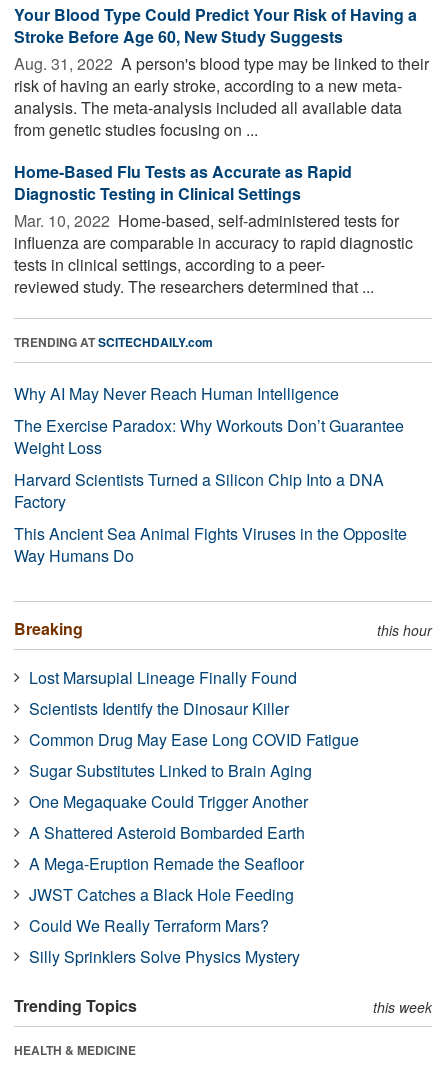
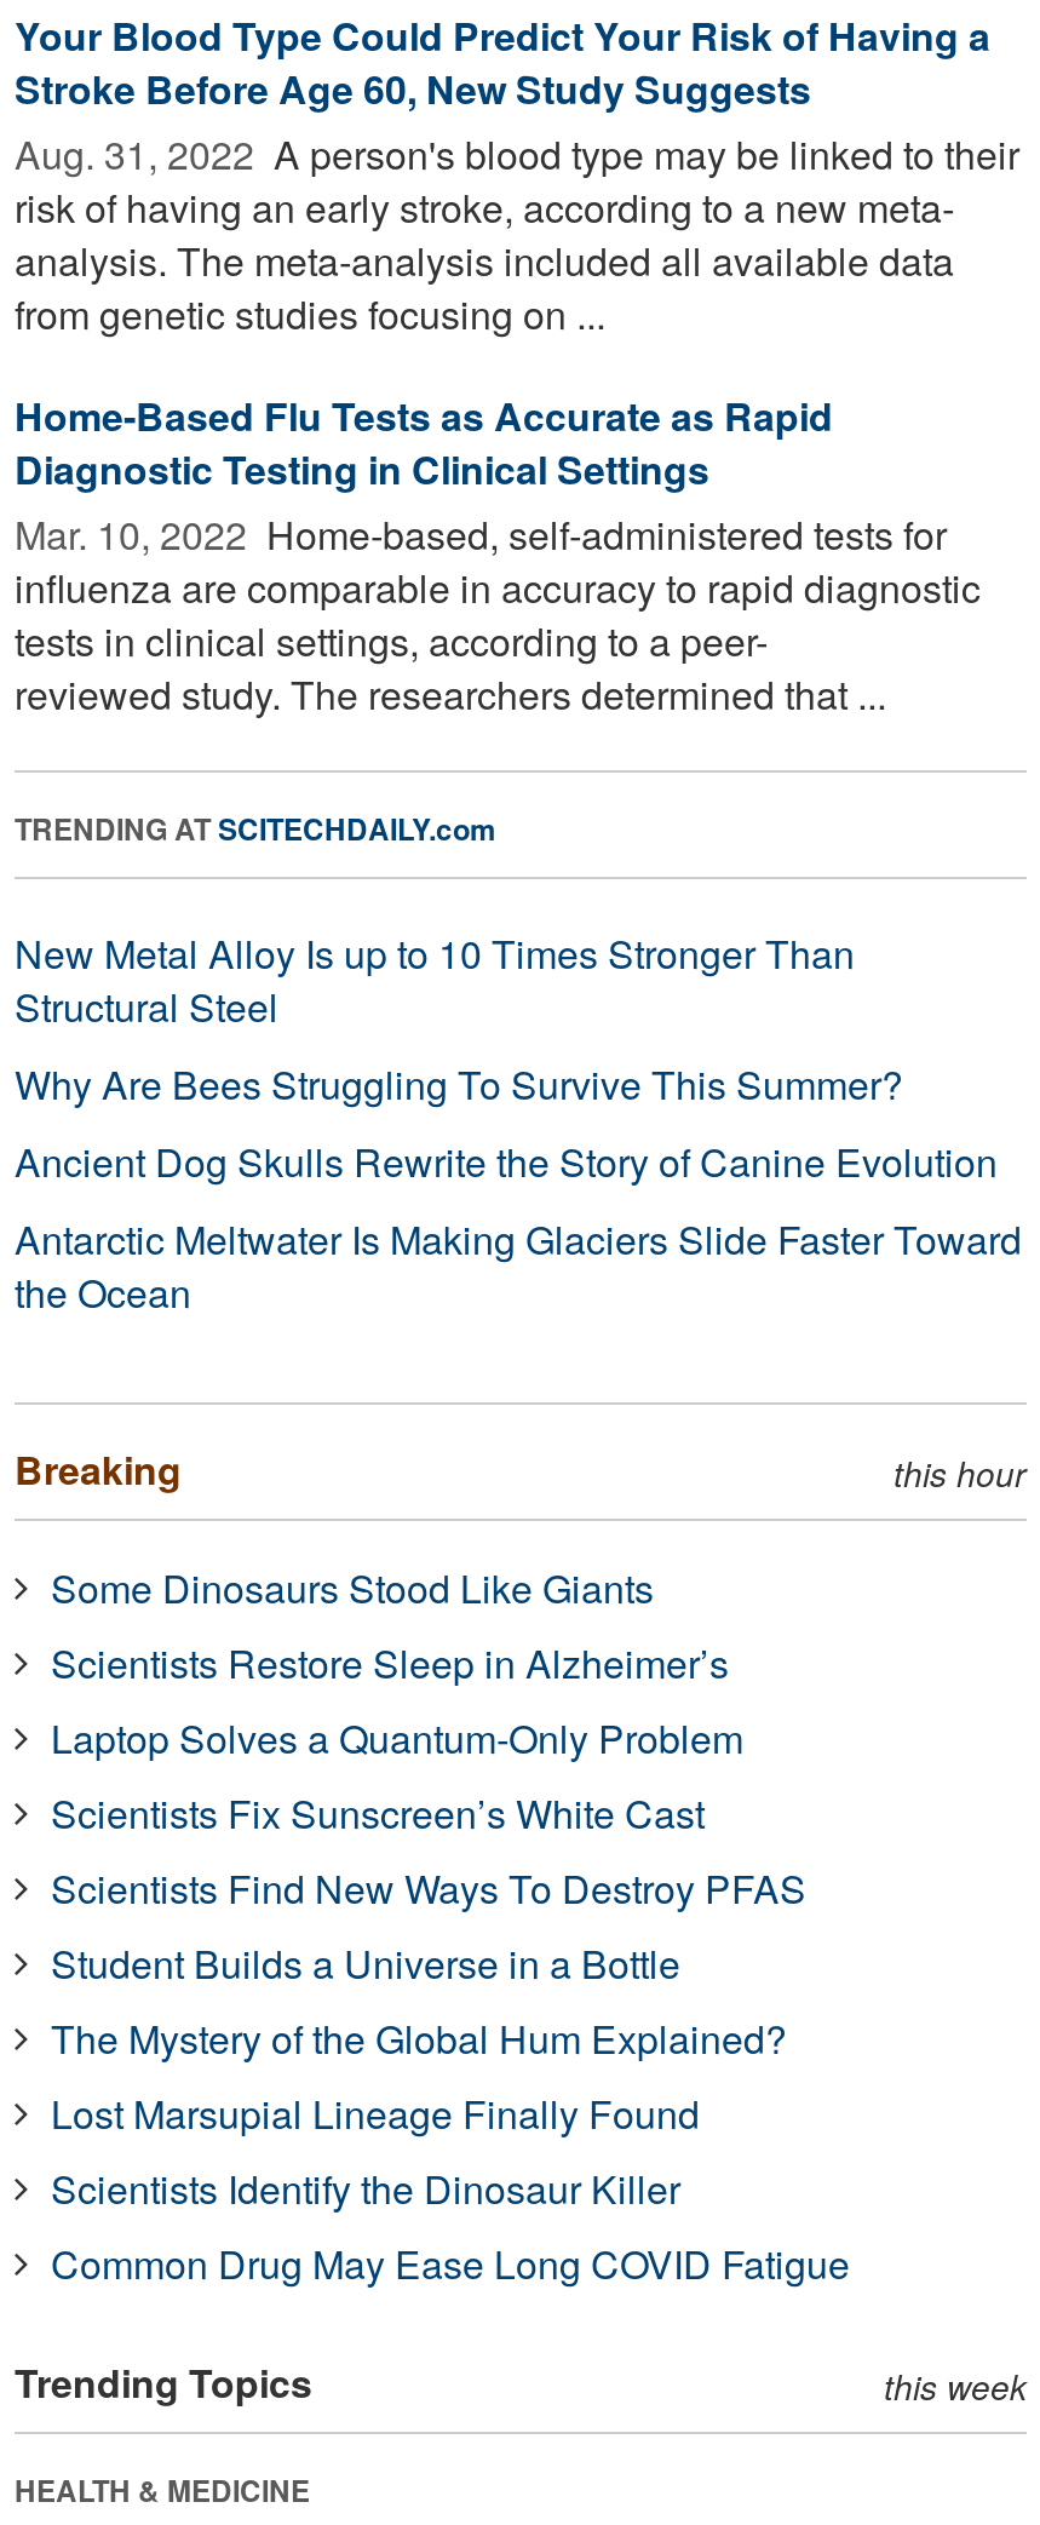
- Why AI May Never Reach Human Intelligence
- The Exercise Paradox: Why Workouts Don’t Guarantee
- Weight Loss
- Harvard Scientists Turned a Silicon Chip Into a DNA
- Factory
- This Ancient Sea Animal Fights Viruses in the Opposite
- Way Humans Do
+ New Metal Alloy Is up to 10 Times Stronger Than
+ Structural Steel
+ Why Are Bees Struggling To Survive This Summer?
+ Ancient Dog Skulls Rewrite the Story of Canine Evolution
+ Antarctic Meltwater Is Making Glaciers Slide Faster Toward
+ the Ocean

+ Some Dinosaurs Stood Like Giants
+ Scientists Restore Sleep in Alzheimer’s
+ Laptop Solves a Quantum-Only Problem
+ Scientists Fix Sunscreen’s White Cast
+ Scientists Find New Ways To Destroy PFAS
+ Student Builds a Universe in a Bottle
+ The Mystery of the Global Hum Explained?

moved down: Lost Marsupial Lineage Finally Found | Scientists Identify the Dinosaur Killer | Common Drug May Ease Long COVID Fatigue

- Sugar Substitutes Linked to Brain Aging
- One Megaquake Could Trigger Another
- A Shattered Asteroid Bombarded Earth
- A Mega-Eruption Remade the Seafloor
- JWST Catches a Black Hole Feeding
- Could We Really Terraform Mars?
- Silly Sprinklers Solve Physics Mystery
